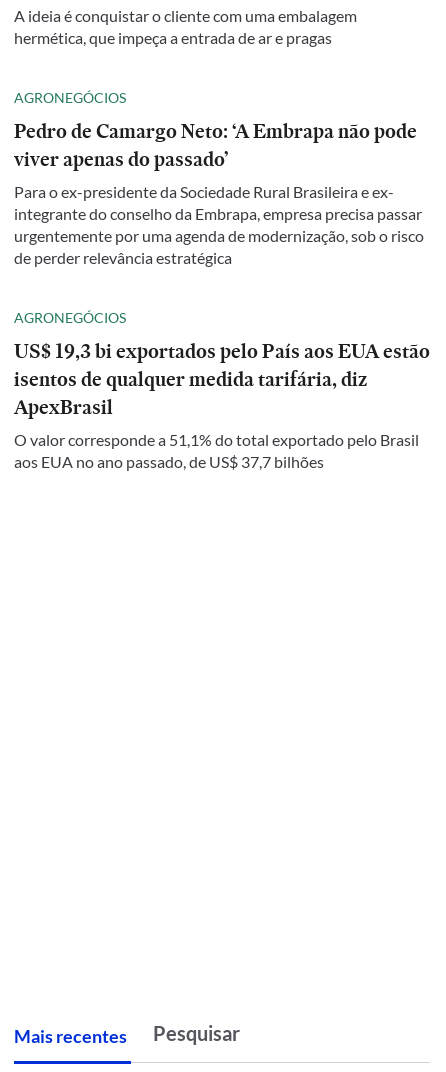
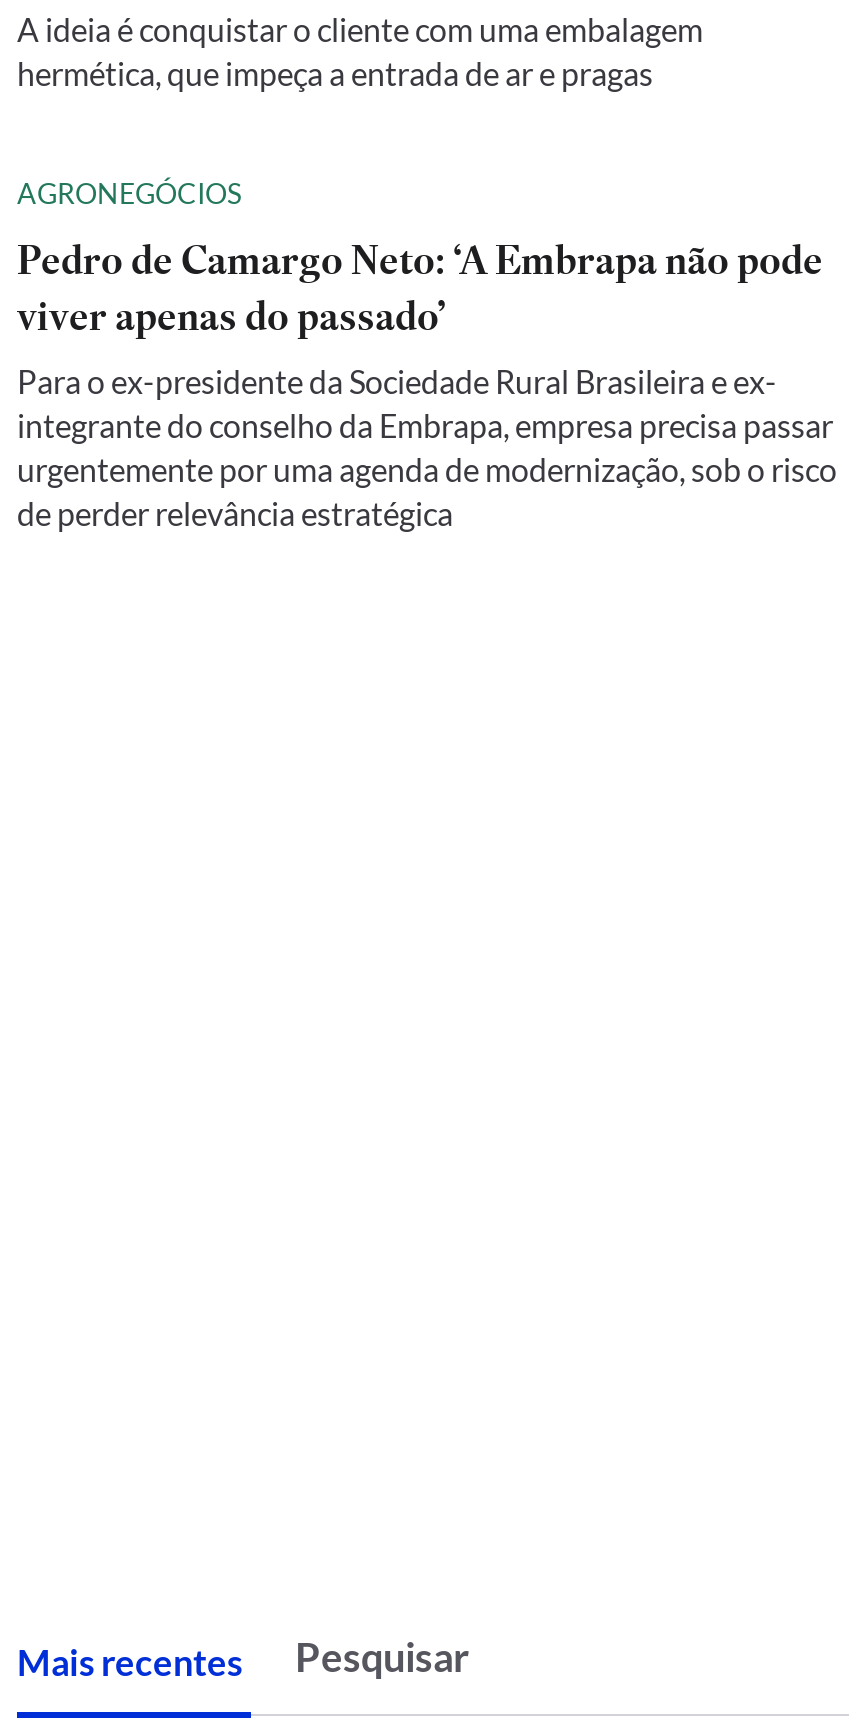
- AGRONEGÓCIOS
- US$ 19,3 bi exportados pelo País aos EUA estão
- isentos de qualquer medida tarifária, diz
- ApexBrasil
- O valor corresponde a 51,1% do total exportado pelo Brasil
- aos EUA no ano passado, de US$ 37,7 bilhões
